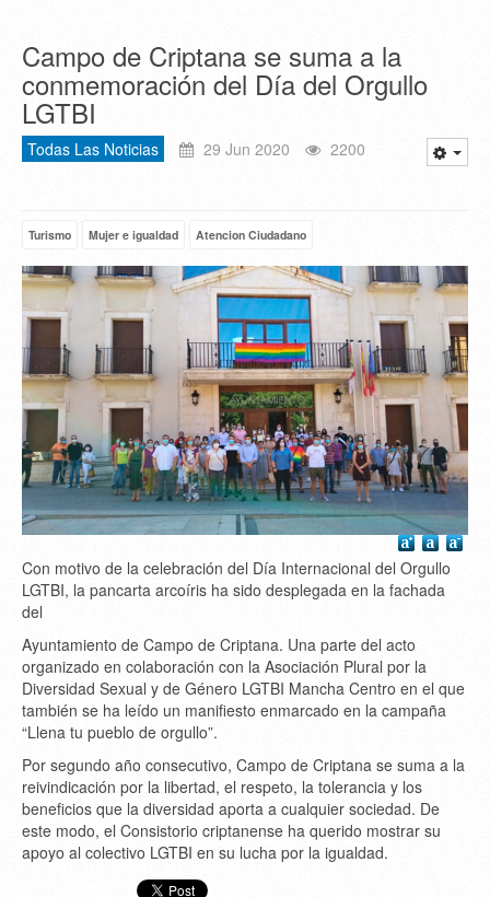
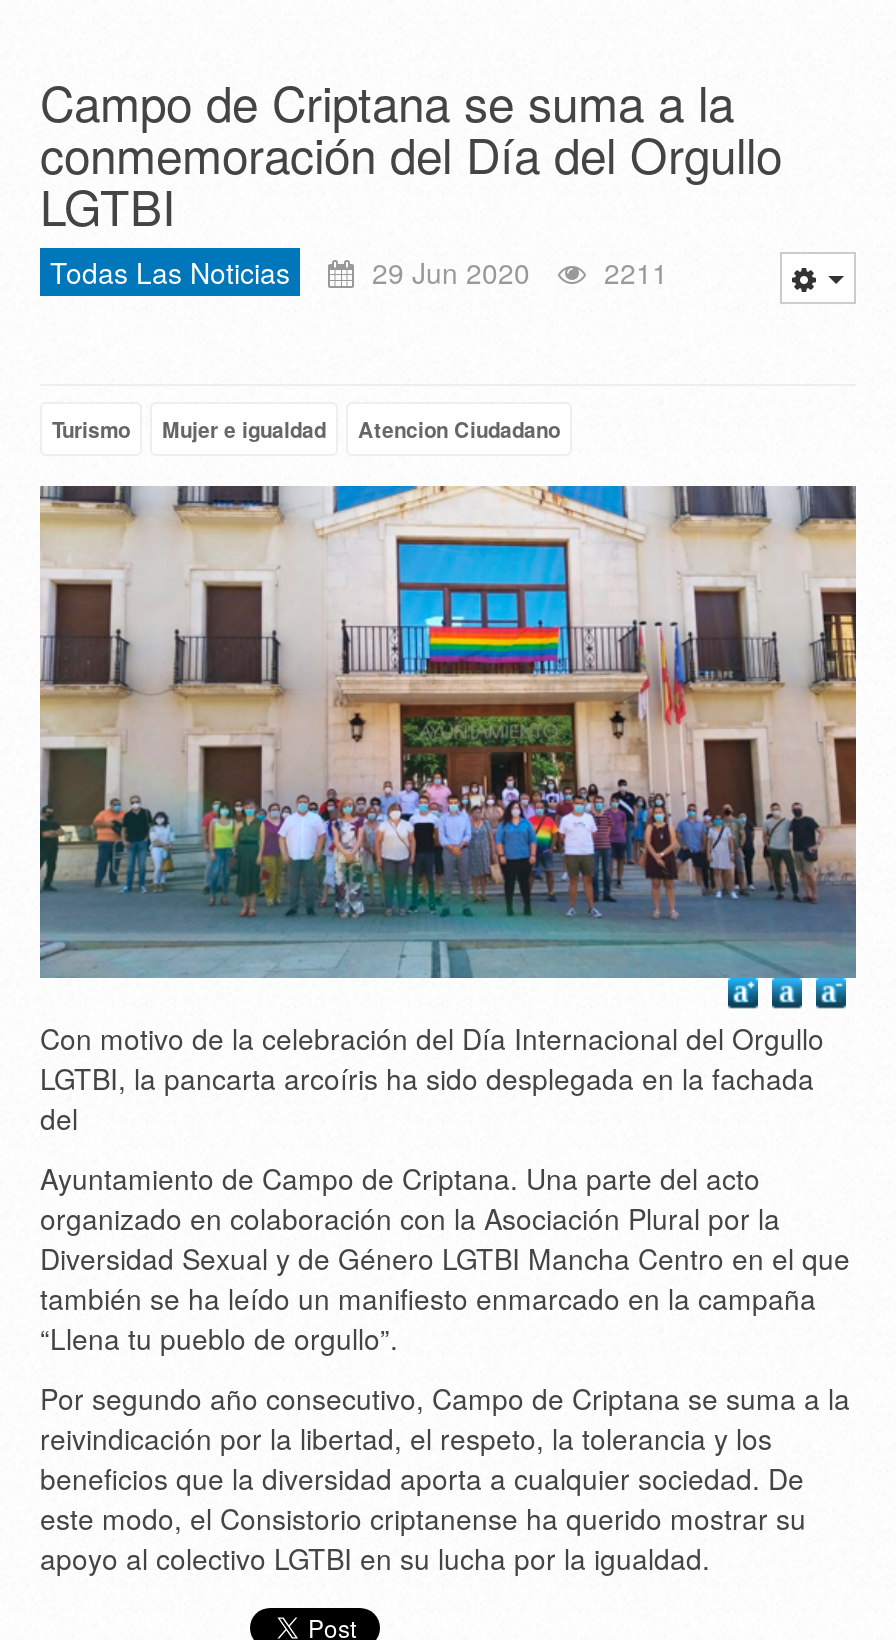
- Todas Las Noticias 29 Jun 2020 2200
+ Todas Las Noticias 29 Jun 2020 2211
